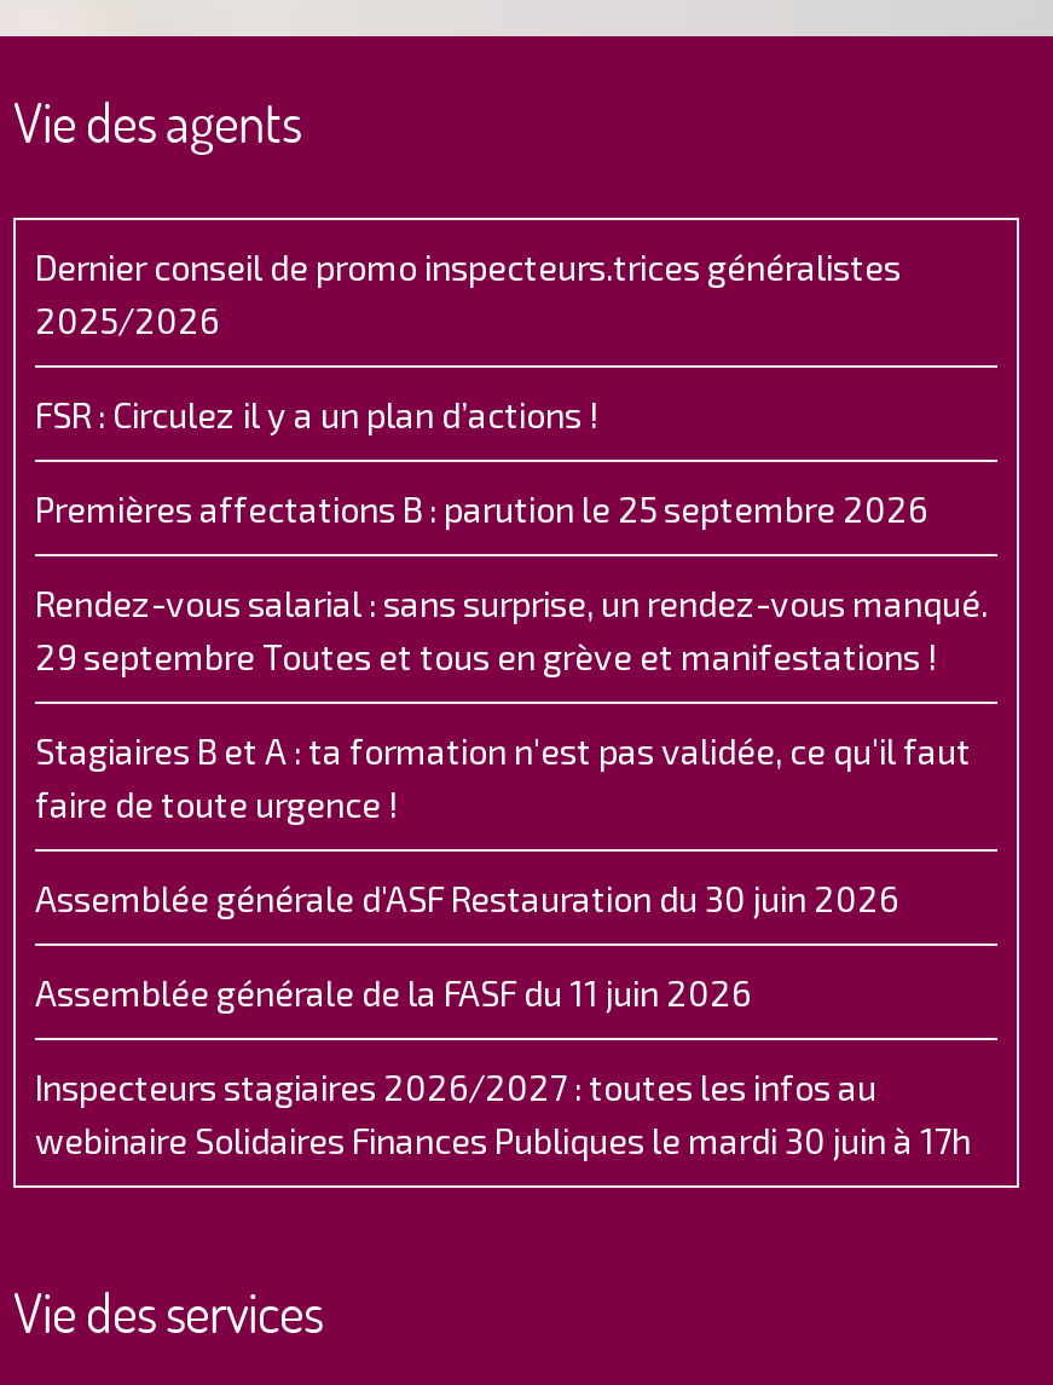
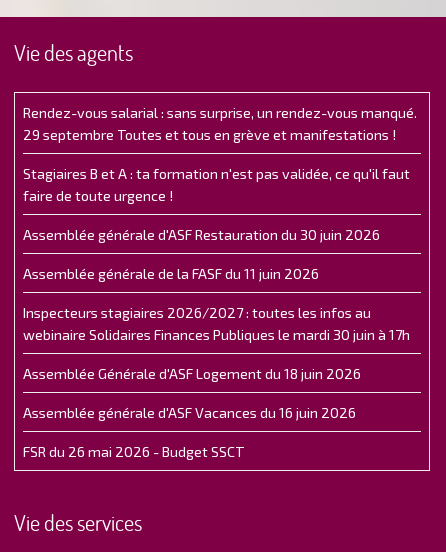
- Dernier conseil de promo inspecteurs.trices généralistes
- 2025/2026
- FSR : Circulez il y a un plan d’actions !
- Premières affectations B : parution le 25 septembre 2026

moved up: Rendez-vous salarial : sans surprise, un rendez-vous manqué. | 29 septembre Toutes et tous en grève et manifestations ! | Stagiaires B et A : ta formation n'est pas validée, ce qu'il faut | faire de toute urgence ! | Assemblée générale d'ASF Restauration du 30 juin 2026 | Assemblée générale de la FASF du 11 juin 2026 | Inspecteurs stagiaires 2026/2027 : toutes les infos au | webinaire Solidaires Finances Publiques le mardi 30 juin à 17h

+ Assemblée Générale d'ASF Logement du 18 juin 2026
+ Assemblée générale d'ASF Vacances du 16 juin 2026
+ FSR du 26 mai 2026 - Budget SSCT
